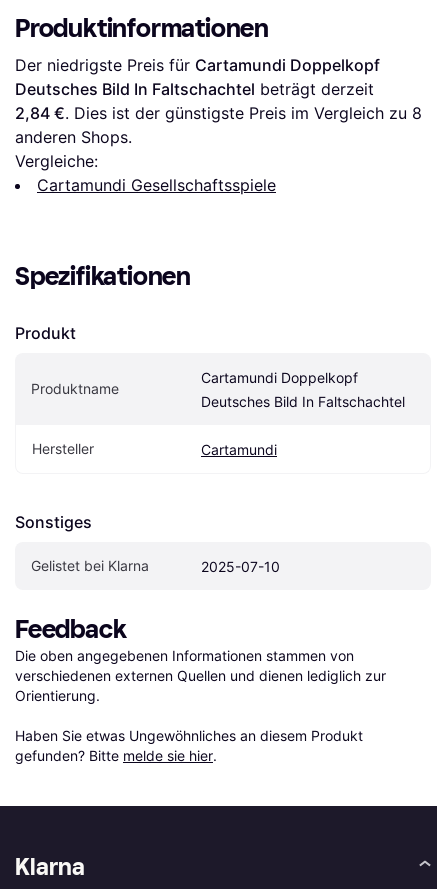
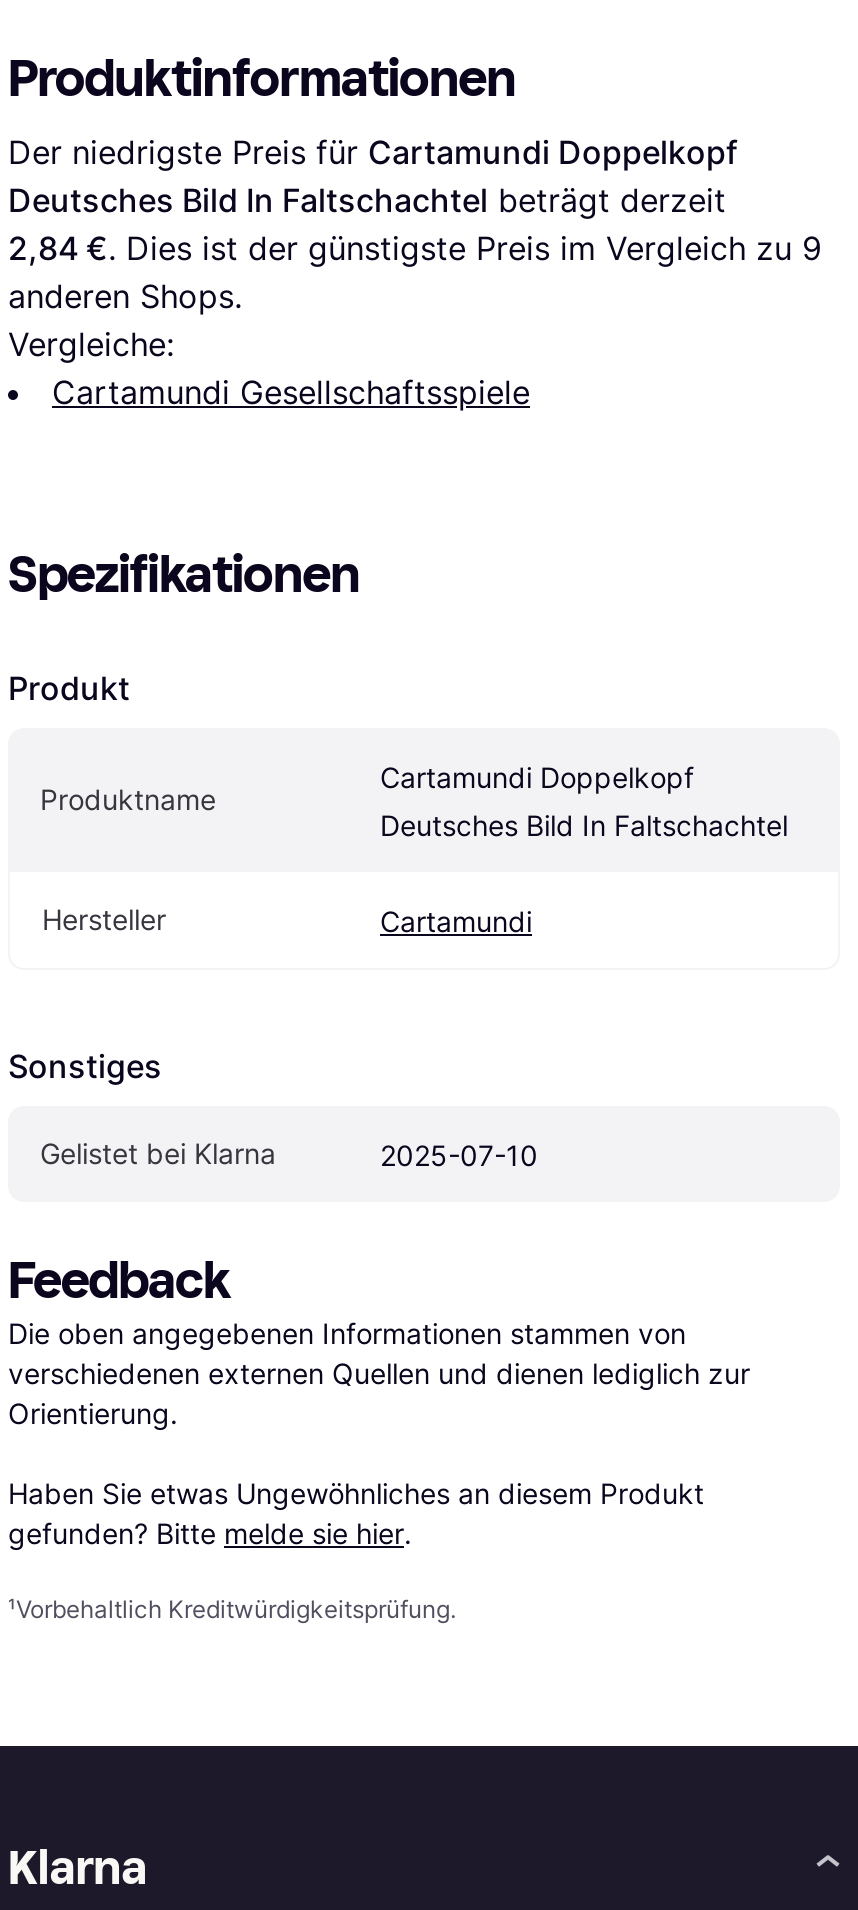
- 2,84 €. Dies ist der günstigste Preis im Vergleich zu 8
+ 2,84 €. Dies ist der günstigste Preis im Vergleich zu 9

+ ¹Vorbehaltlich Kreditwürdigkeitsprüfung.
